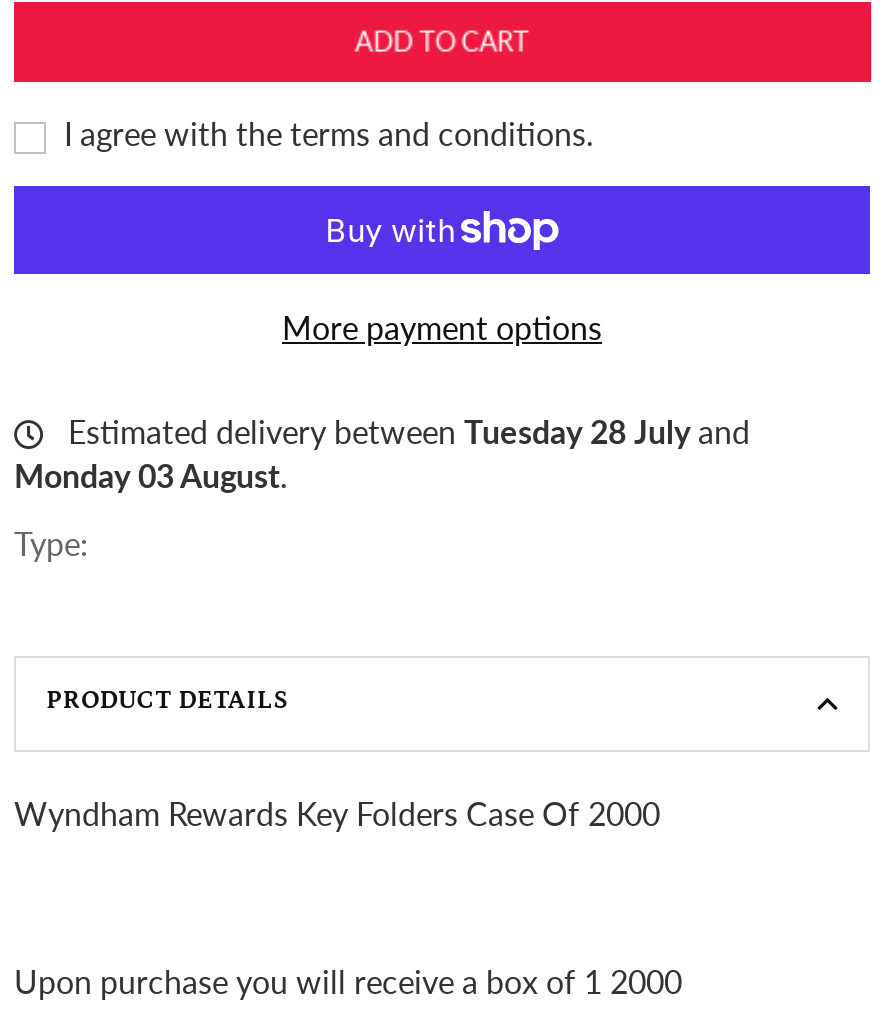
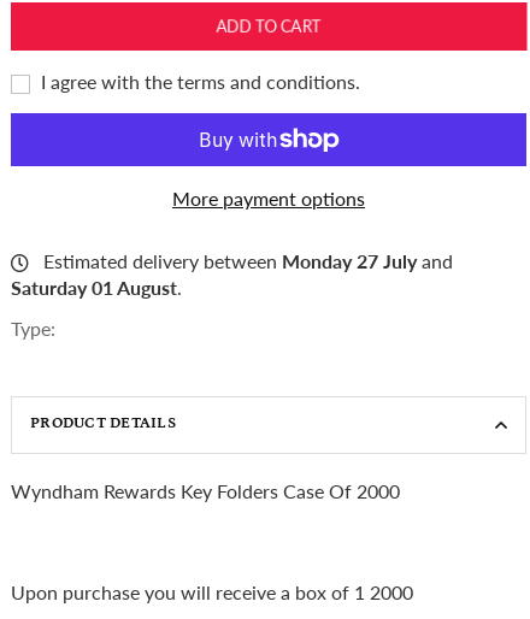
- Estimated delivery between Tuesday 28 July and
+ Estimated delivery between Monday 27 July and

- Monday 03 August.
+ Saturday 01 August.
